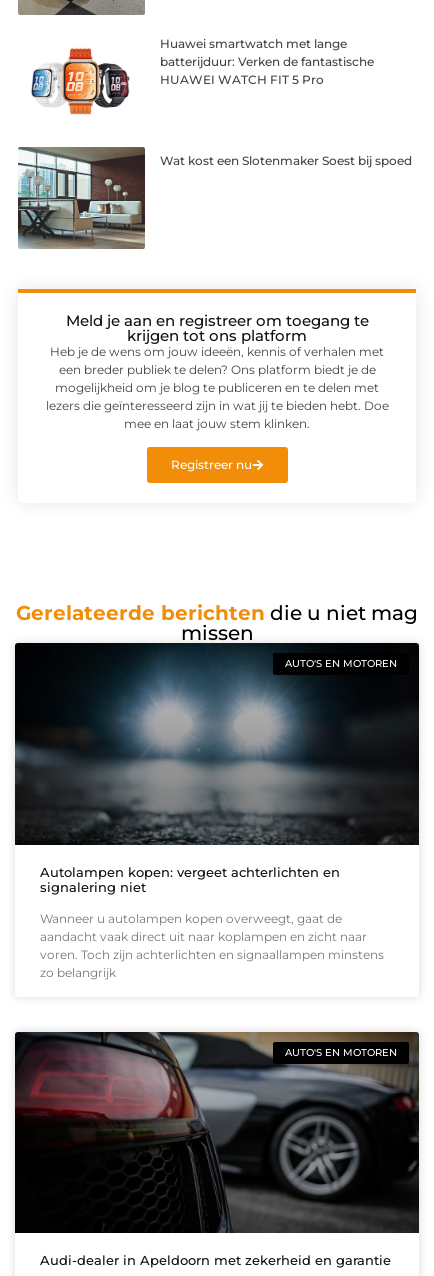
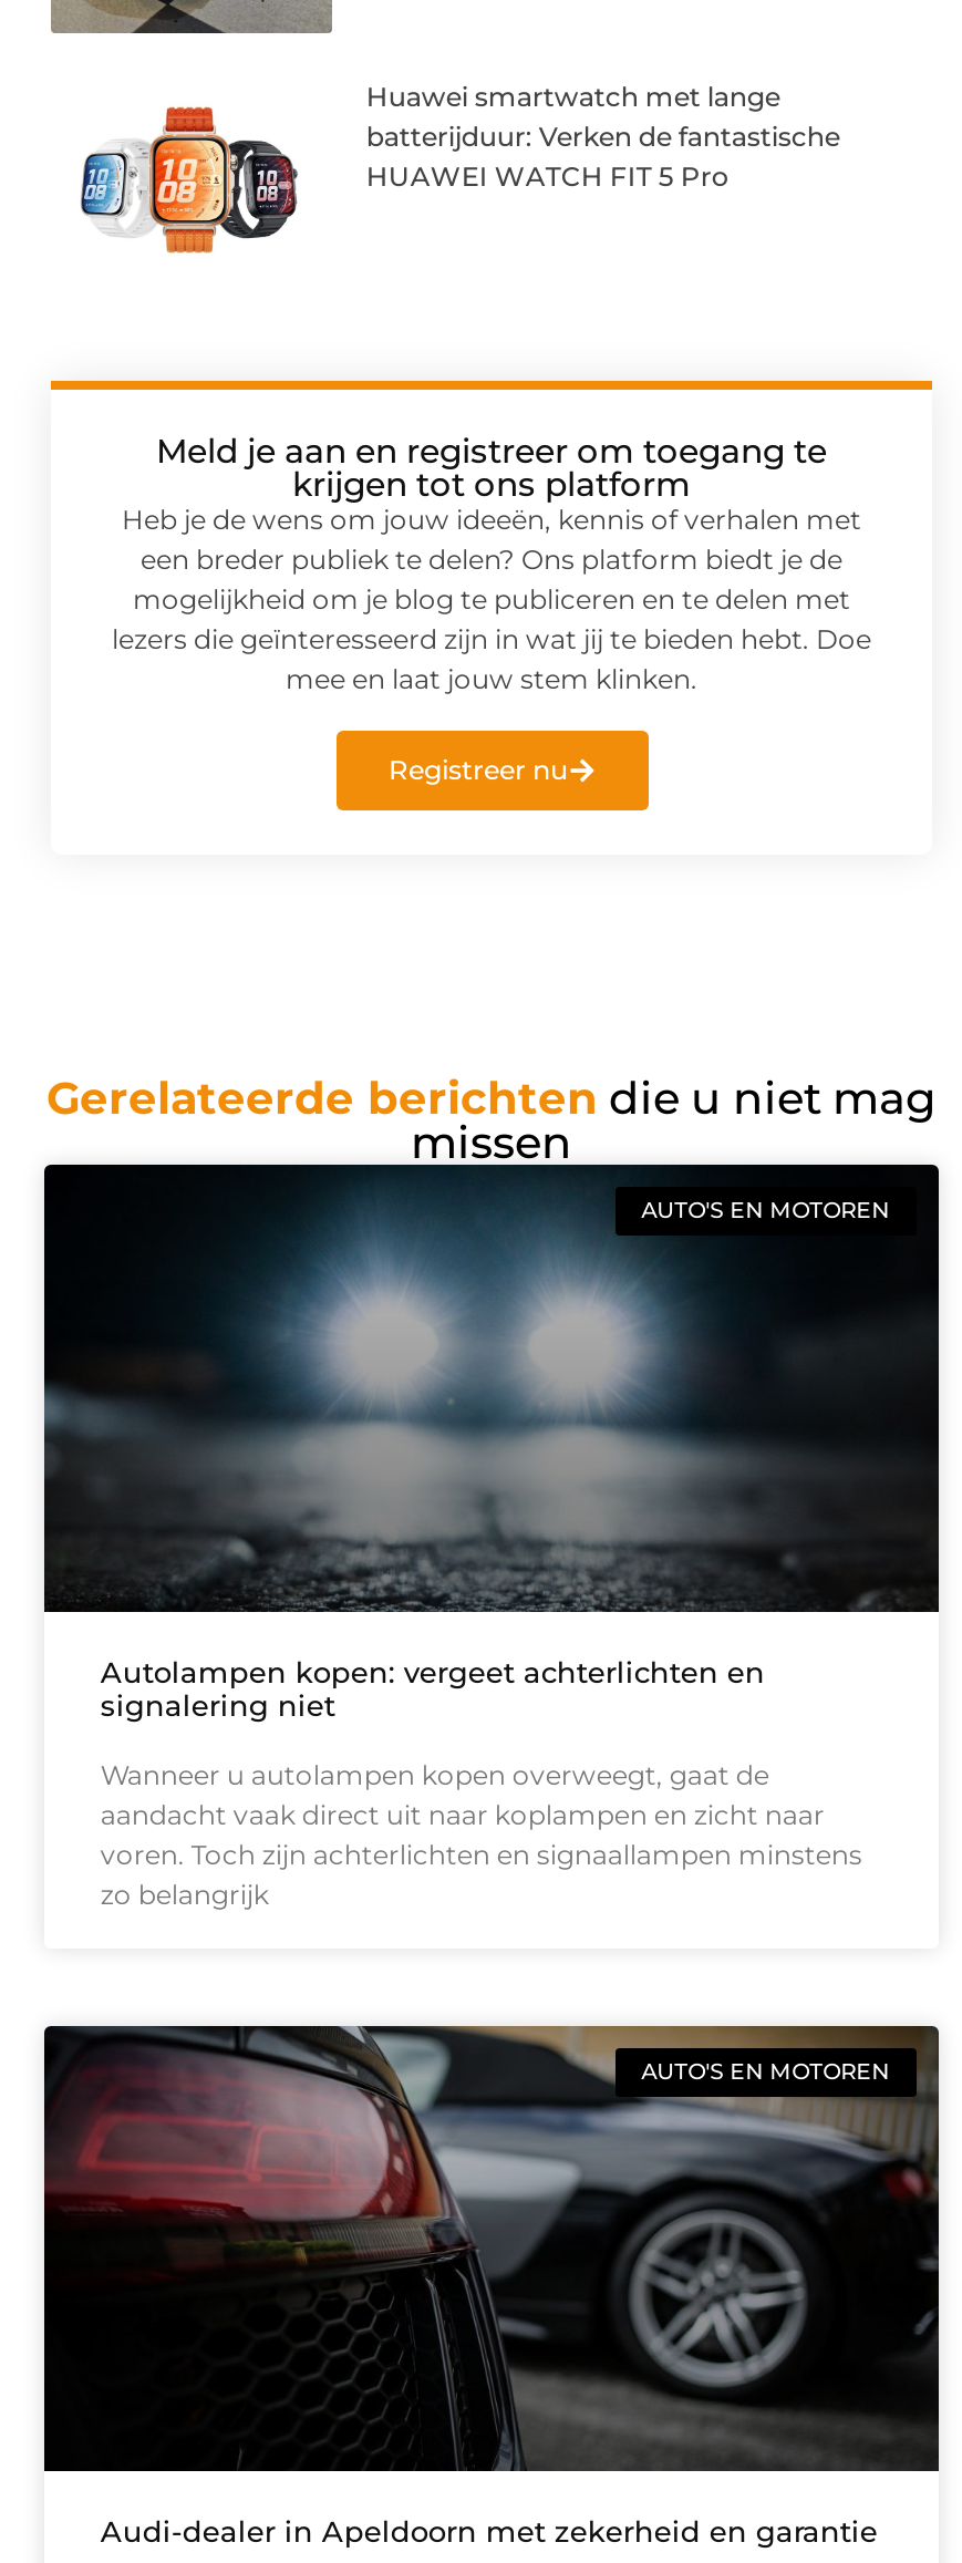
- [image]
- Wat kost een Slotenmaker Soest bij spoed
